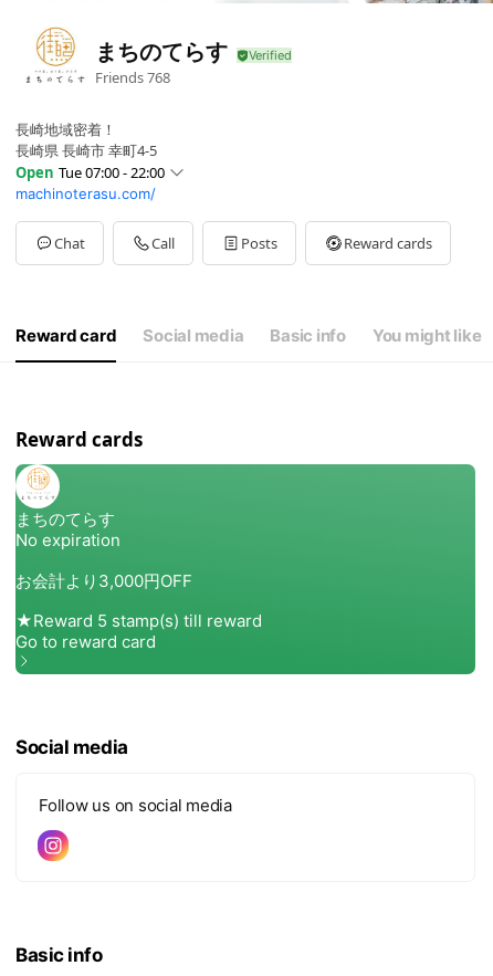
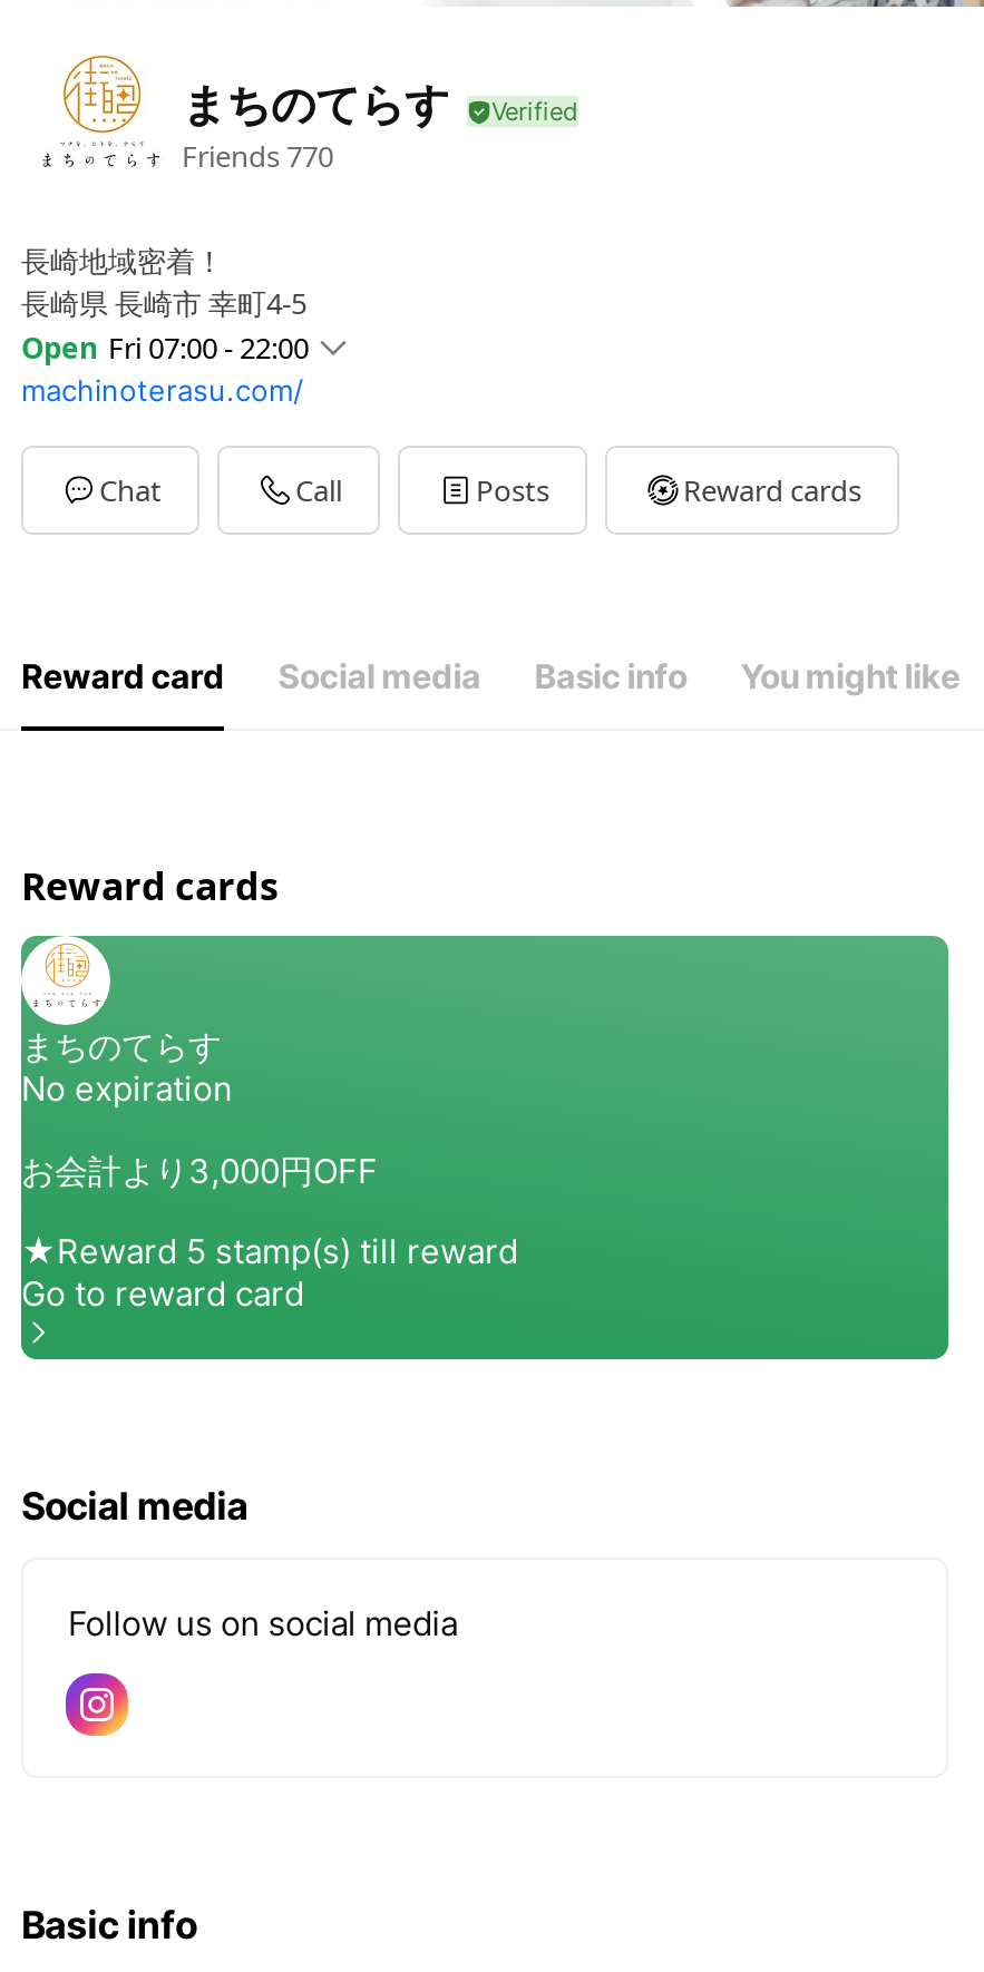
- Friends 768
+ Friends 770

- Open Tue 07:00 - 22:00
+ Open Fri 07:00 - 22:00
